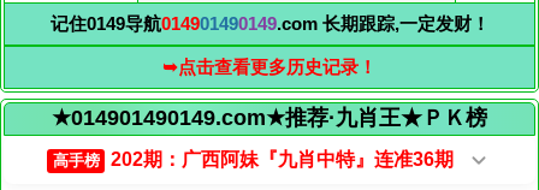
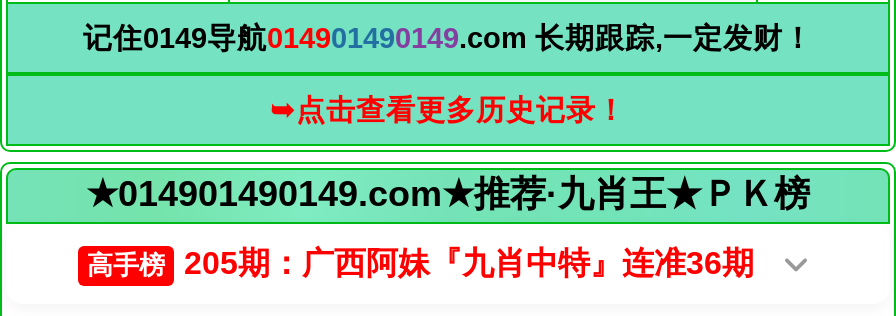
- 202期：广西阿妹『九肖中特』连准36期
+ 205期：广西阿妹『九肖中特』连准36期
